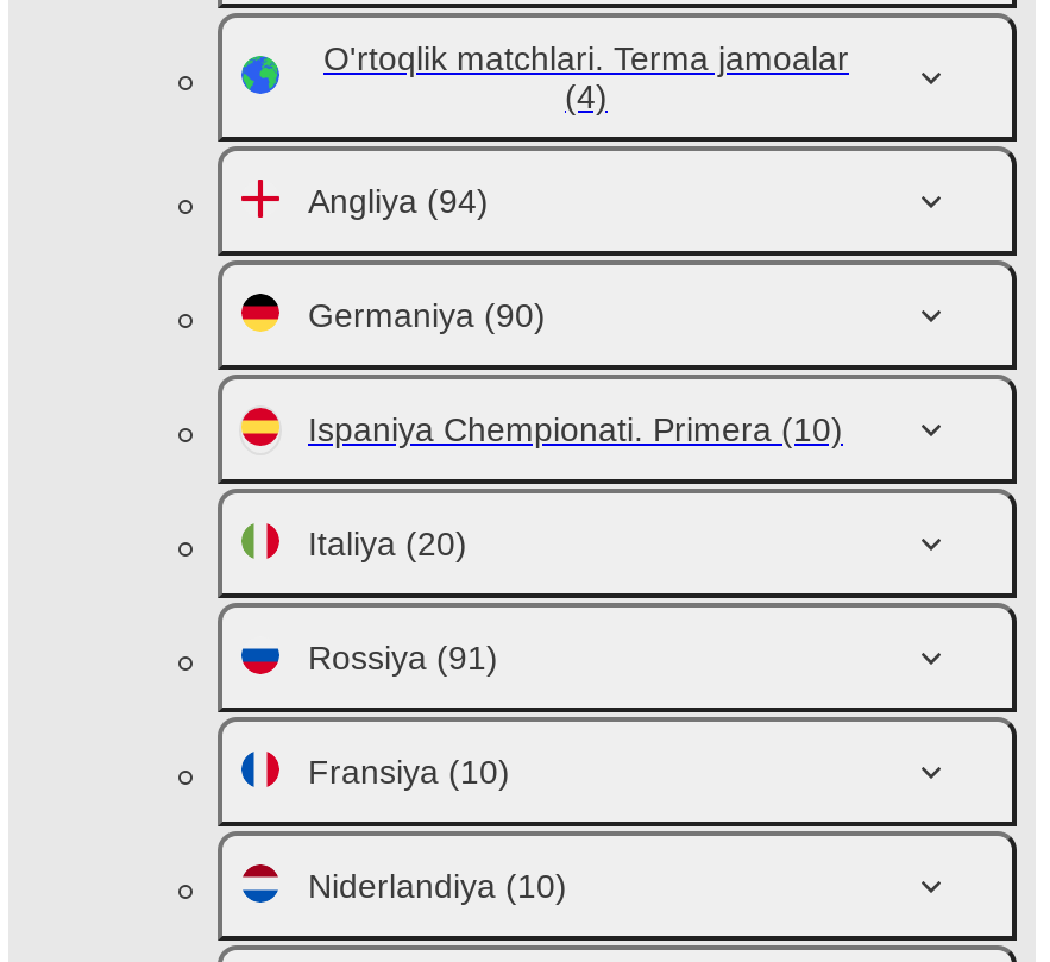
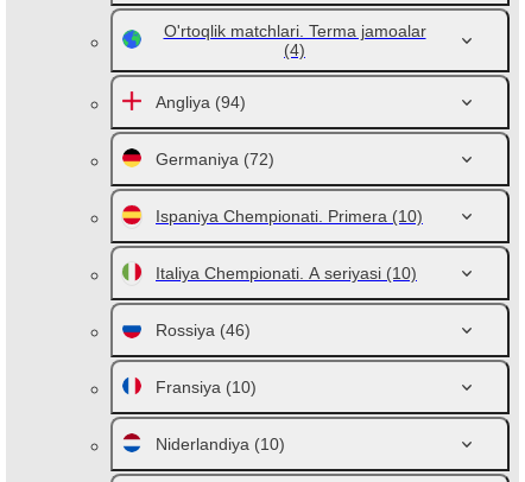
- Germaniya (90)
+ Germaniya (72)

- Italiya (20)
+ Italiya Chempionati. A seriyasi (10)

- Rossiya (91)
+ Rossiya (46)
